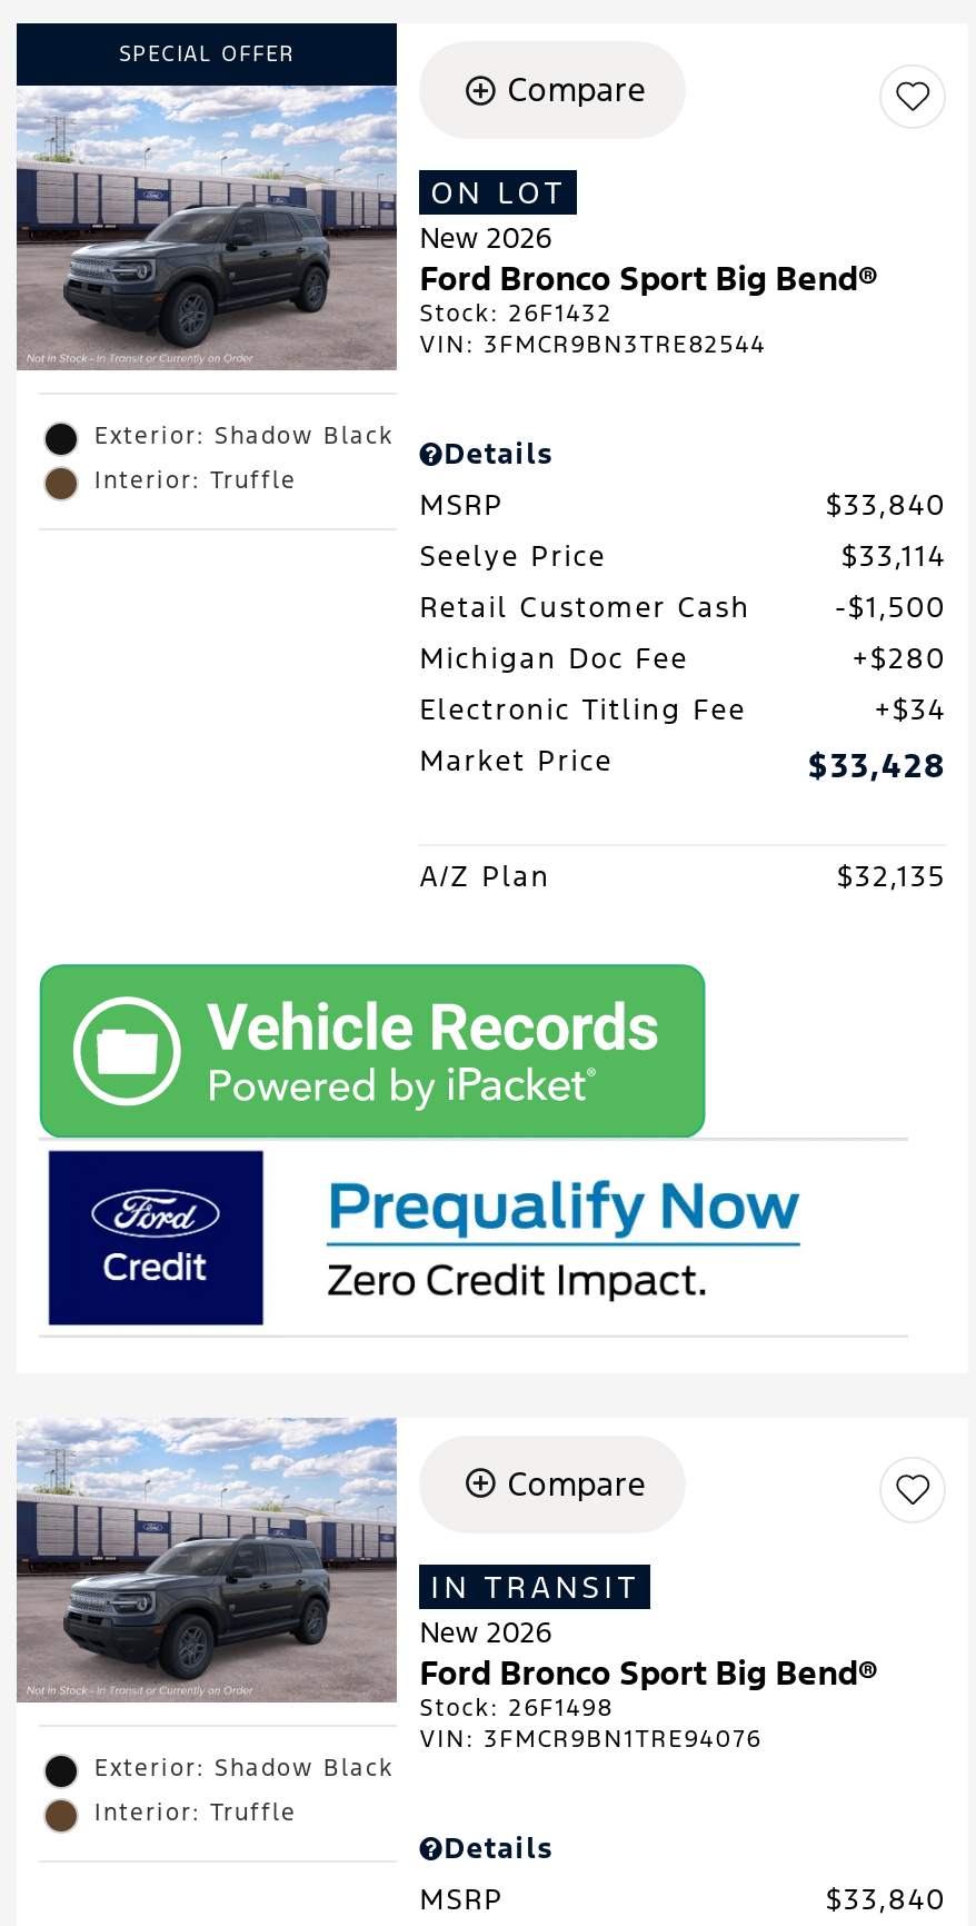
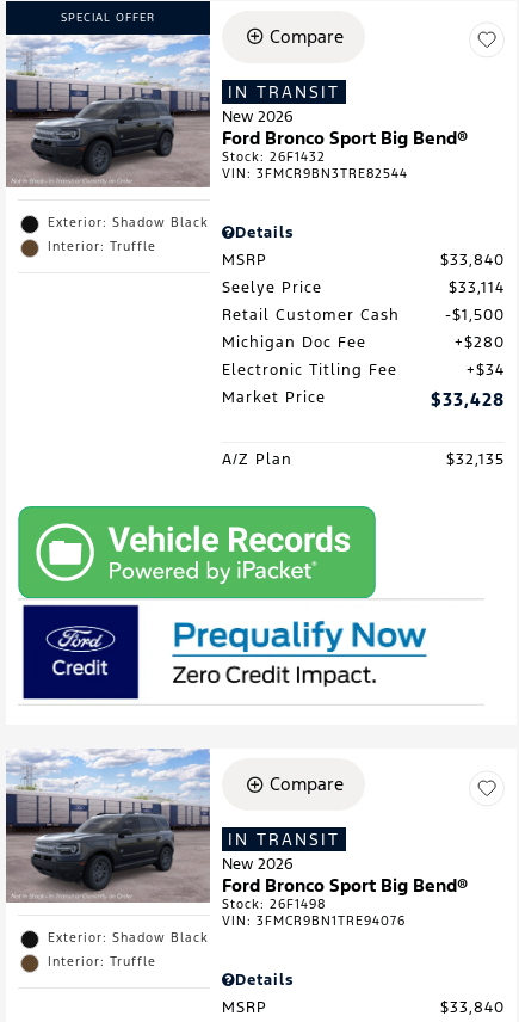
- ON LOT
+ IN TRANSIT
